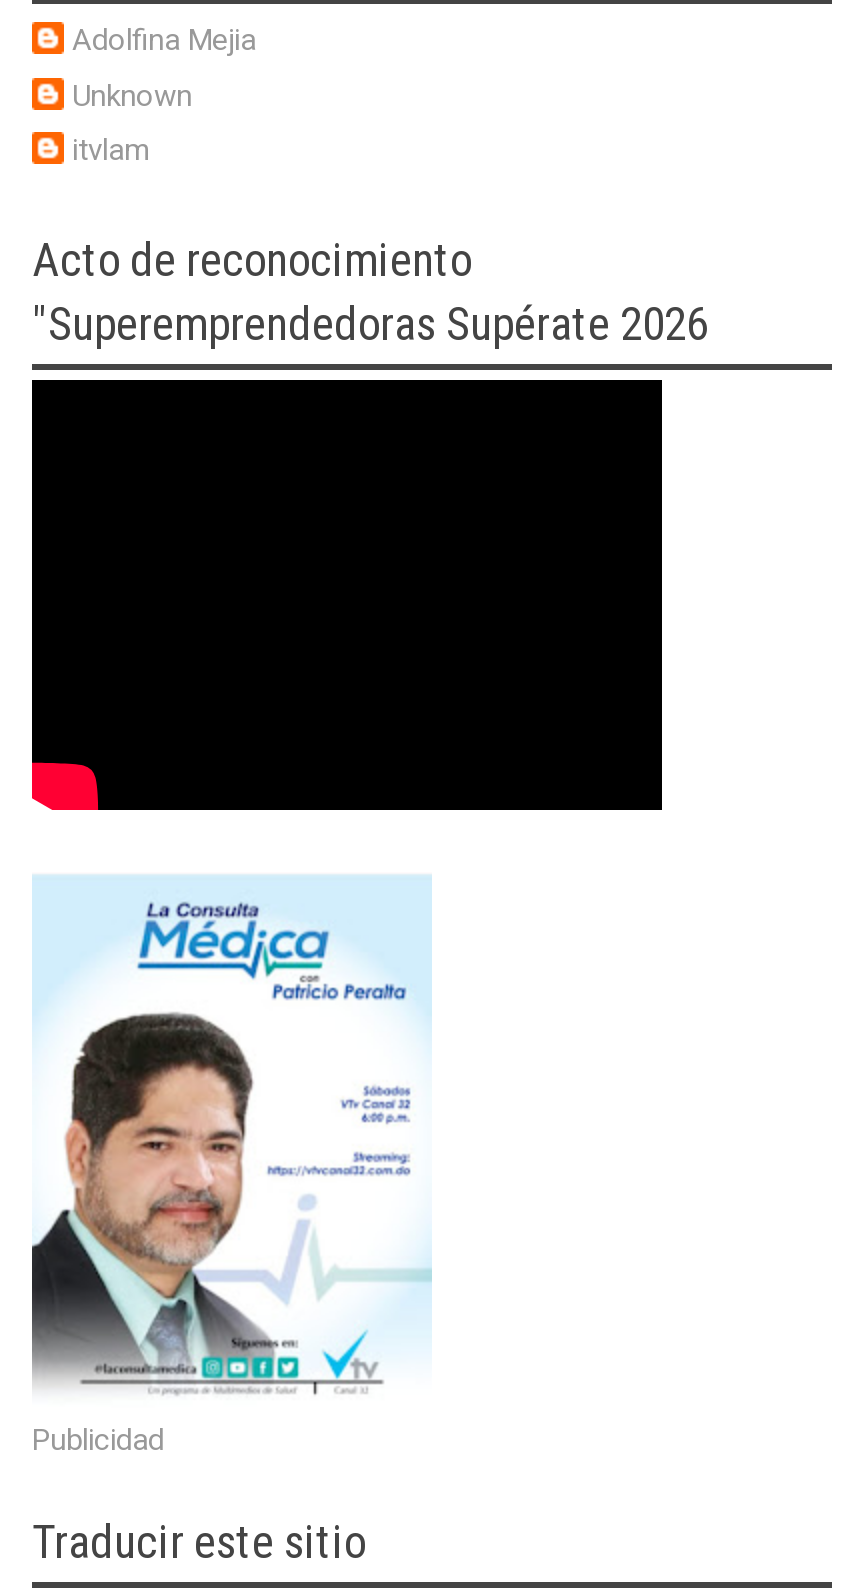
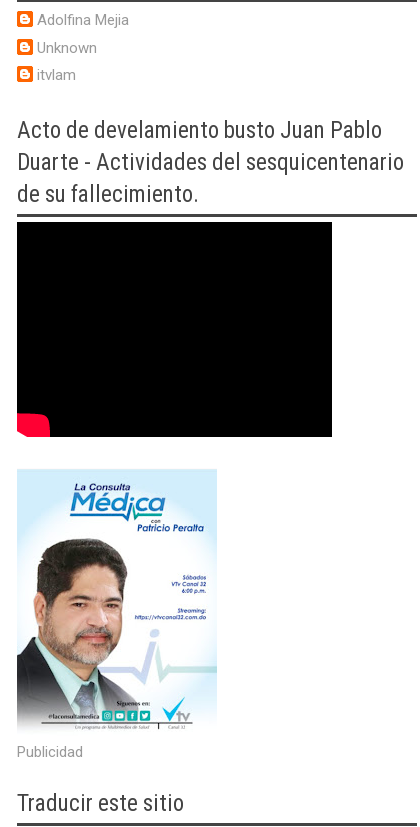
- Acto de reconocimiento
- "Superemprendedoras Supérate 2026
+ Acto de develamiento busto Juan Pablo
+ Duarte - Actividades del sesquicentenario
+ de su fallecimiento.
